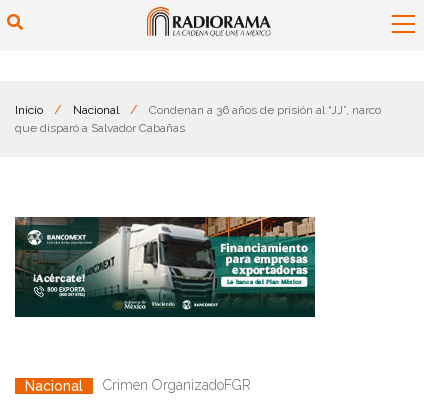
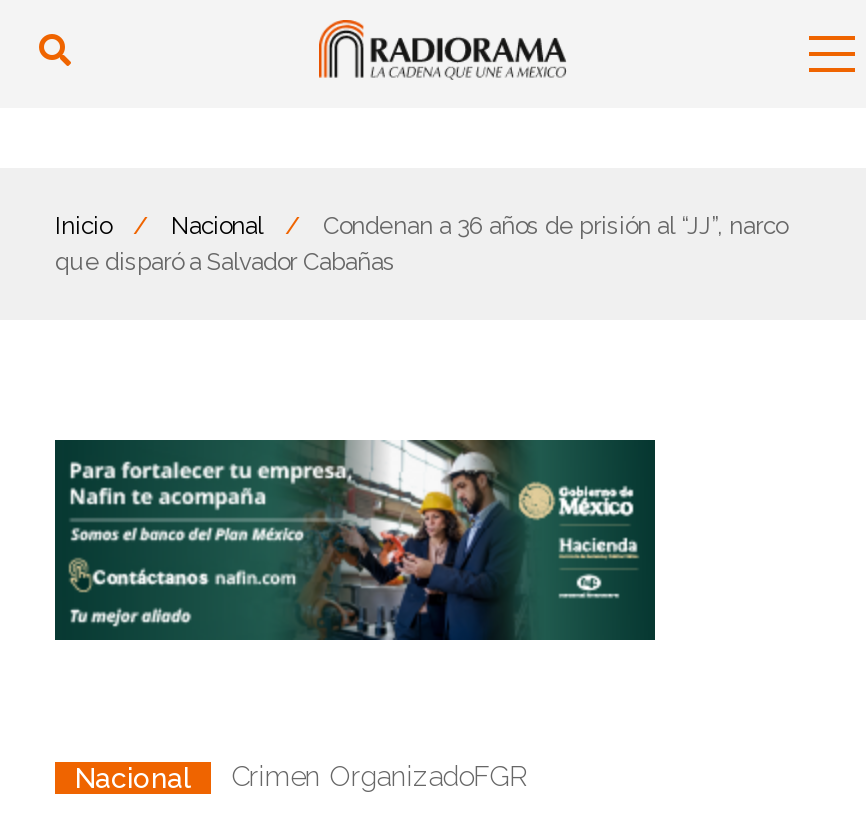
- [image]
+ [image]
